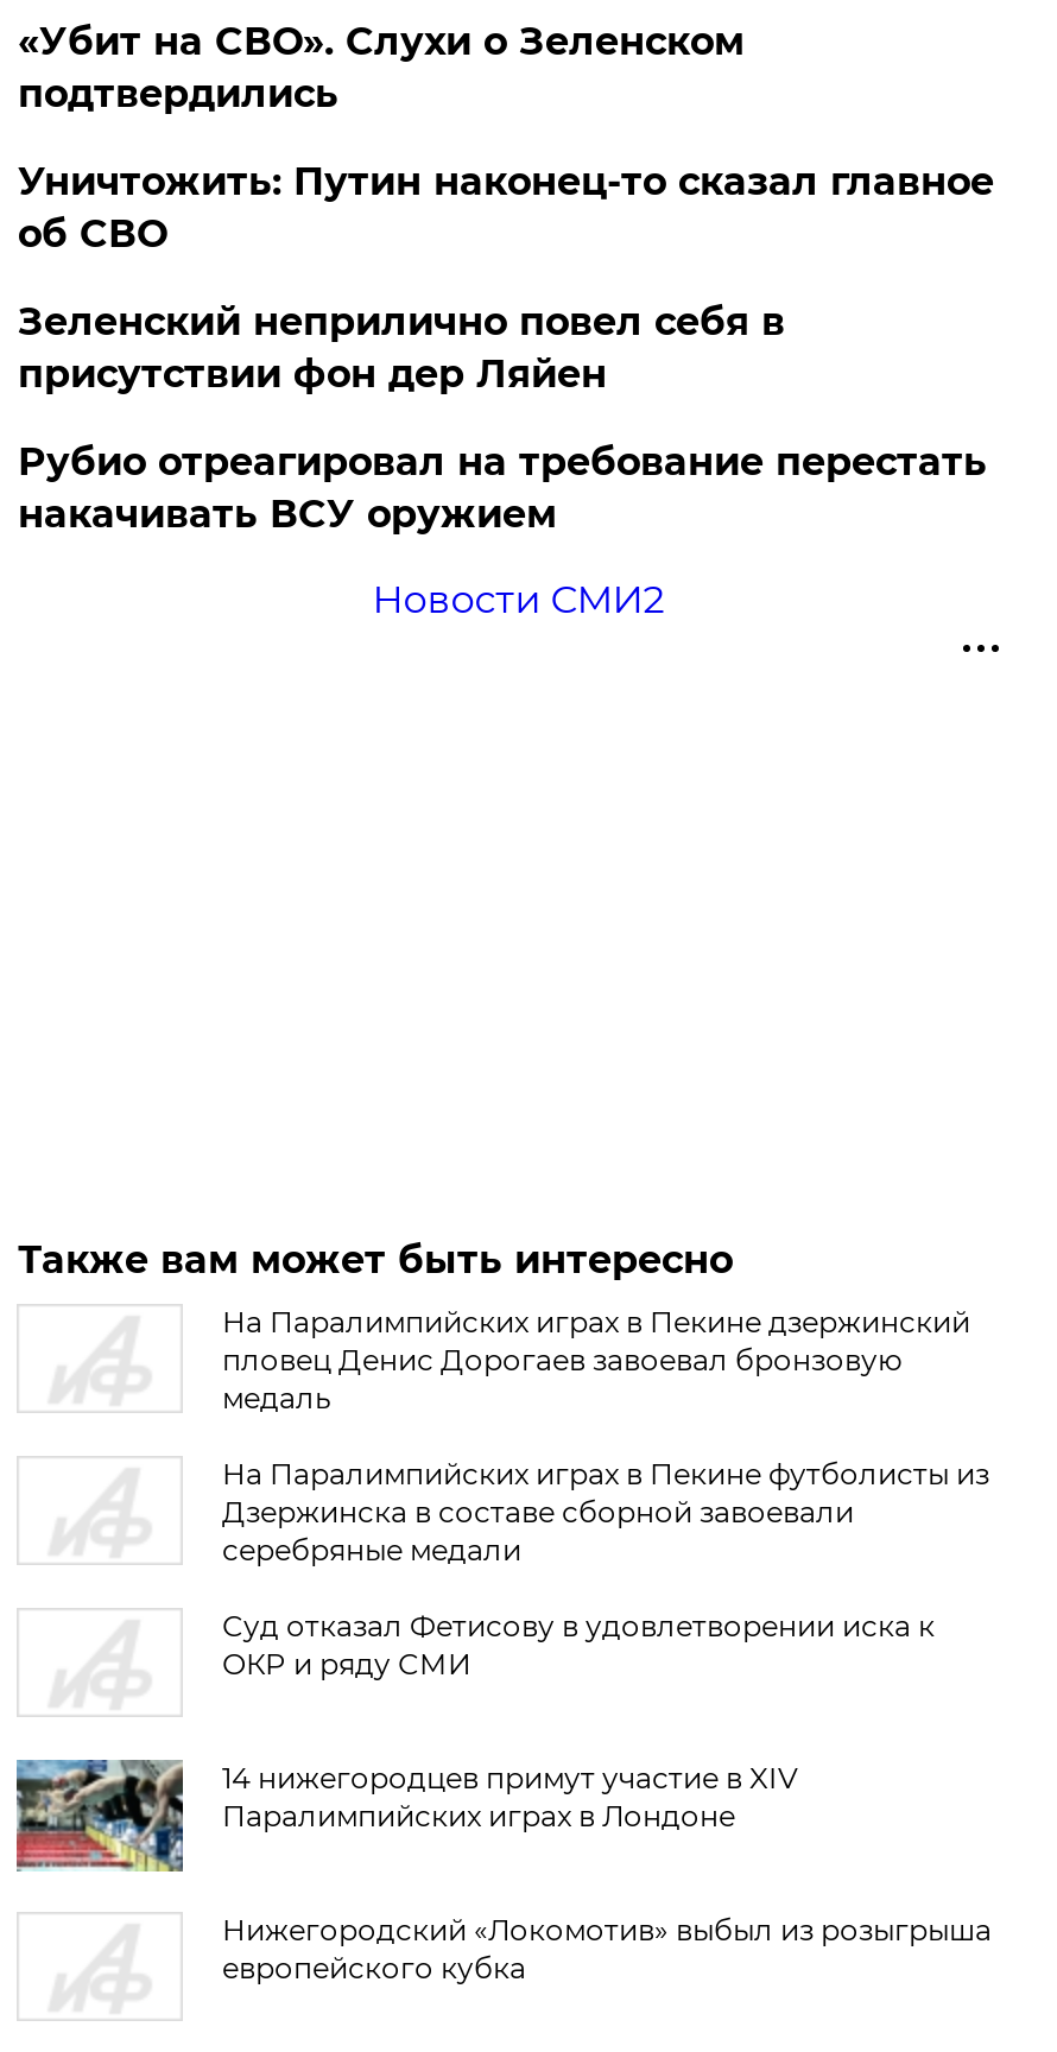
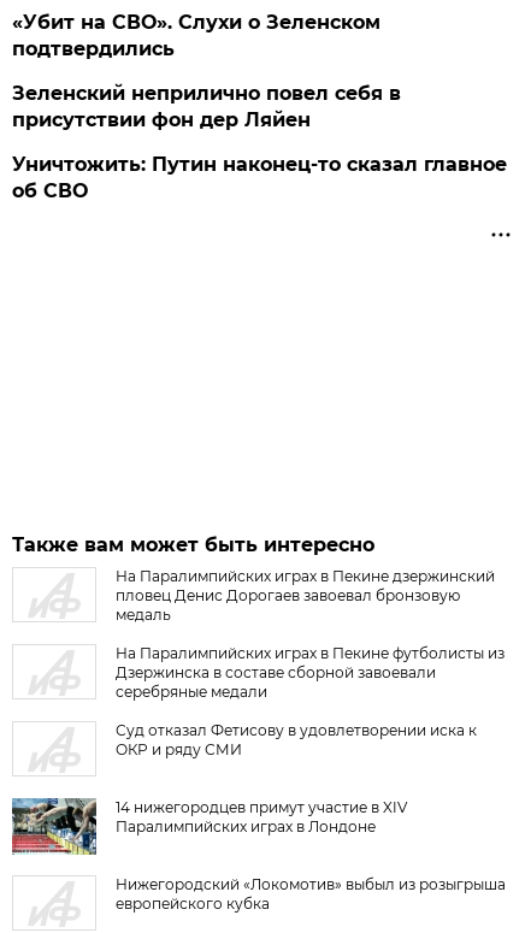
moved down: Уничтожить: Путин наконец-то сказал главное | об СВО

- Рубио отреагировал на требование перестать
- накачивать ВСУ оружием
- Новости СМИ2
